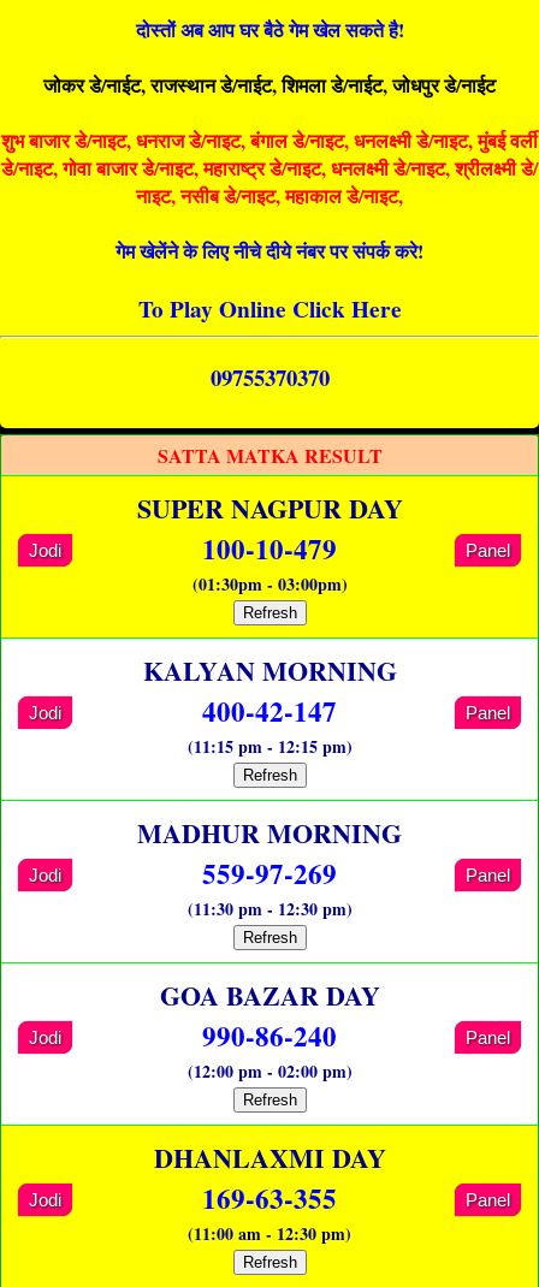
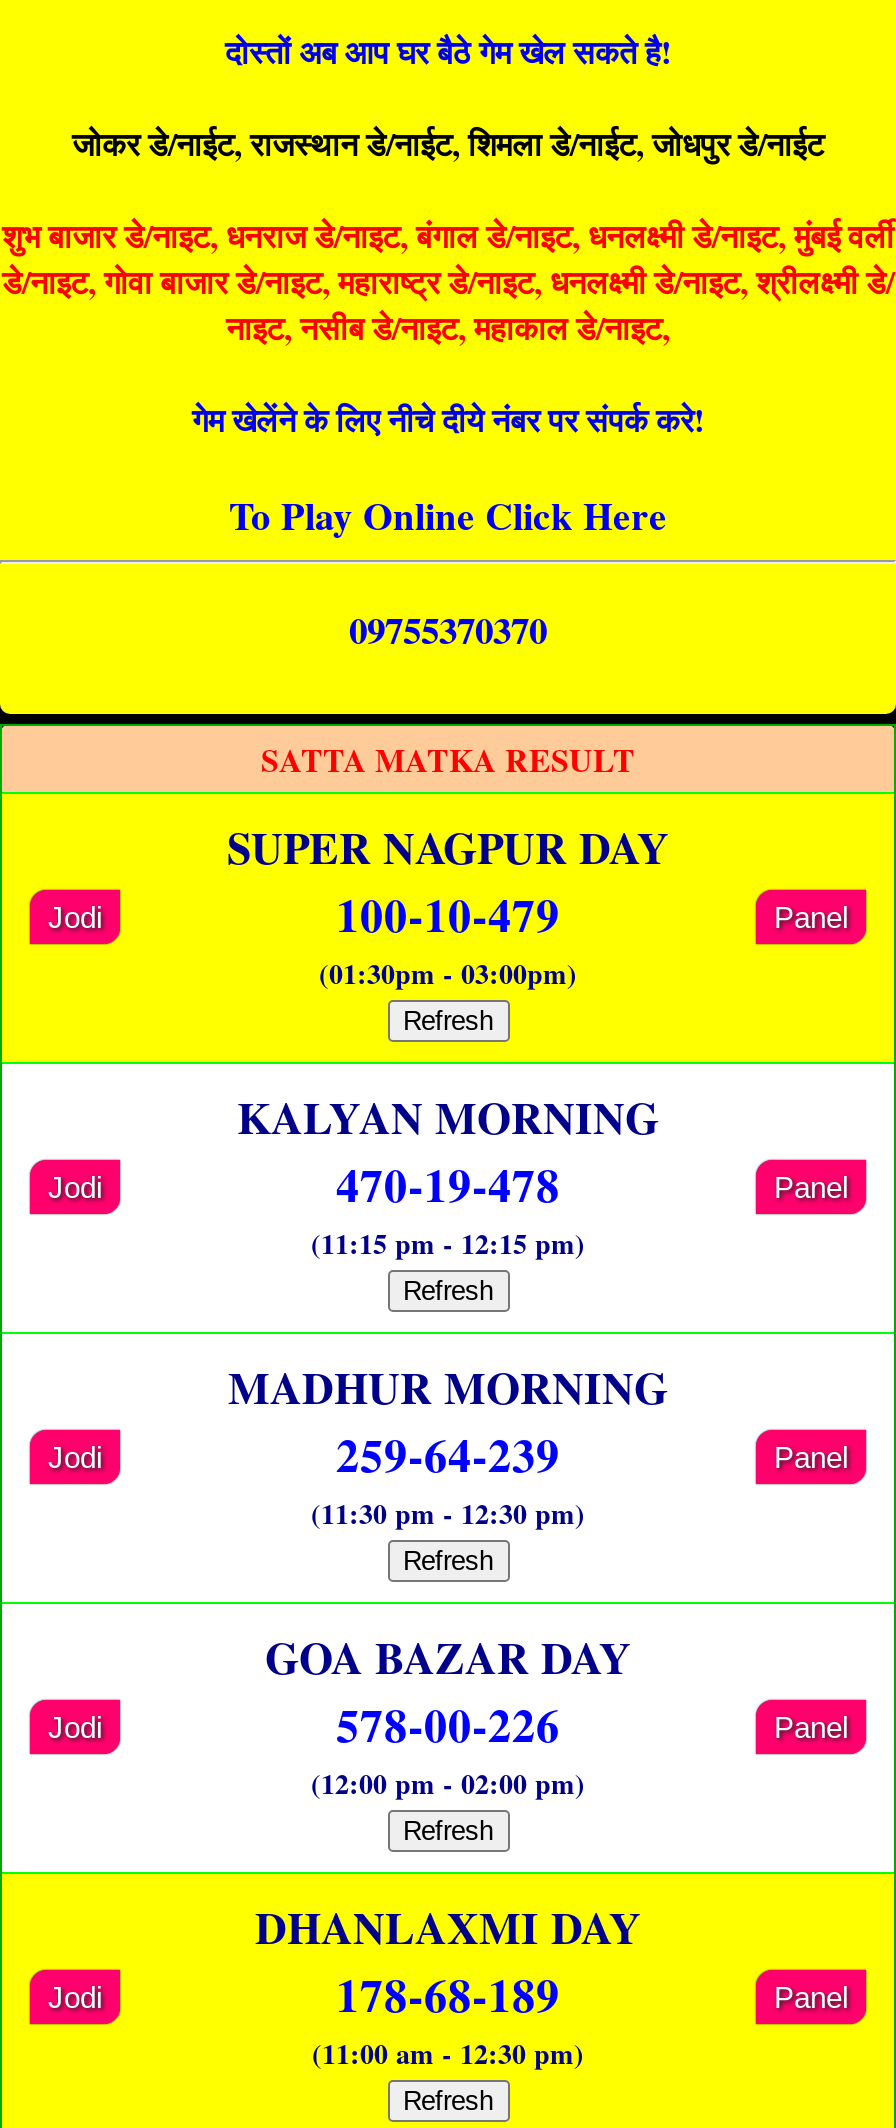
- 400-42-147
+ 470-19-478

- 559-97-269
+ 259-64-239

- 990-86-240
+ 578-00-226

- 169-63-355
+ 178-68-189
